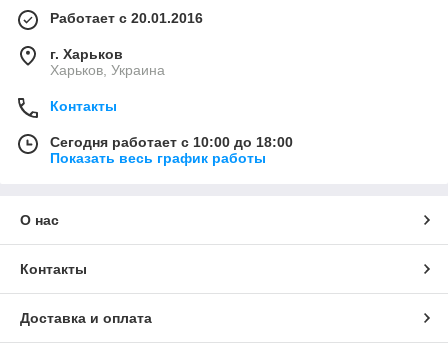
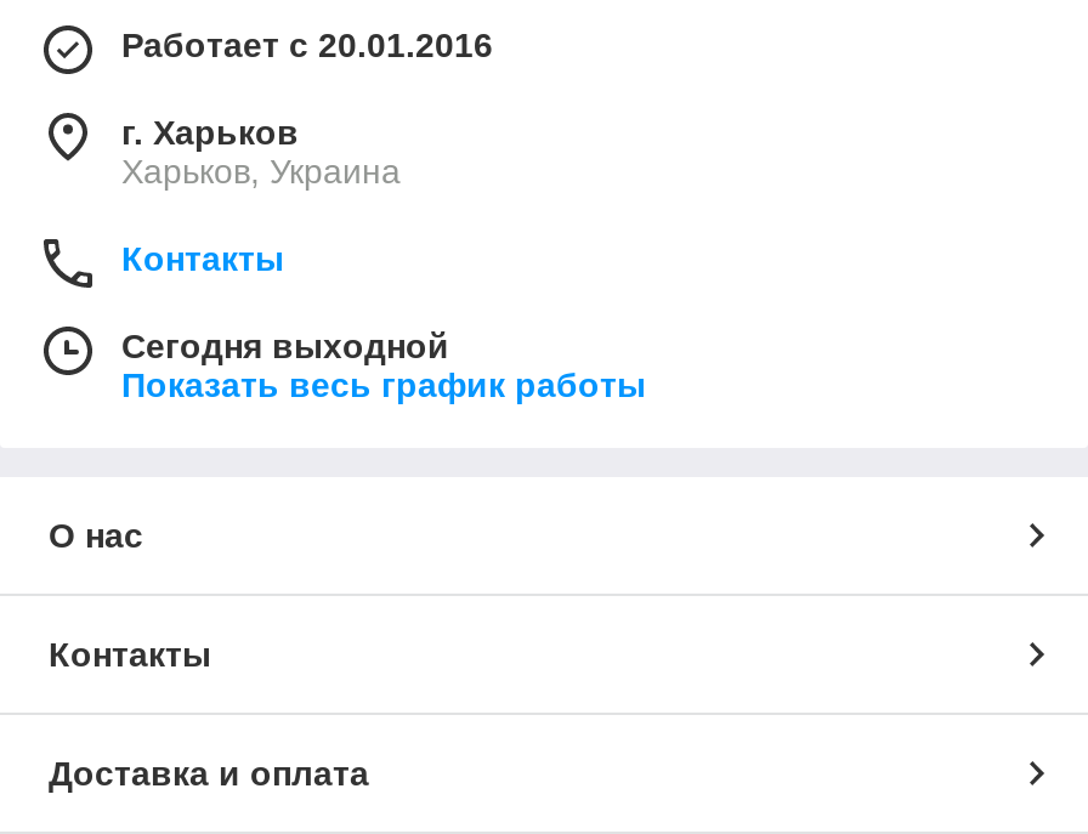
- Сегодня работает с 10:00 до 18:00
+ Сегодня выходной
